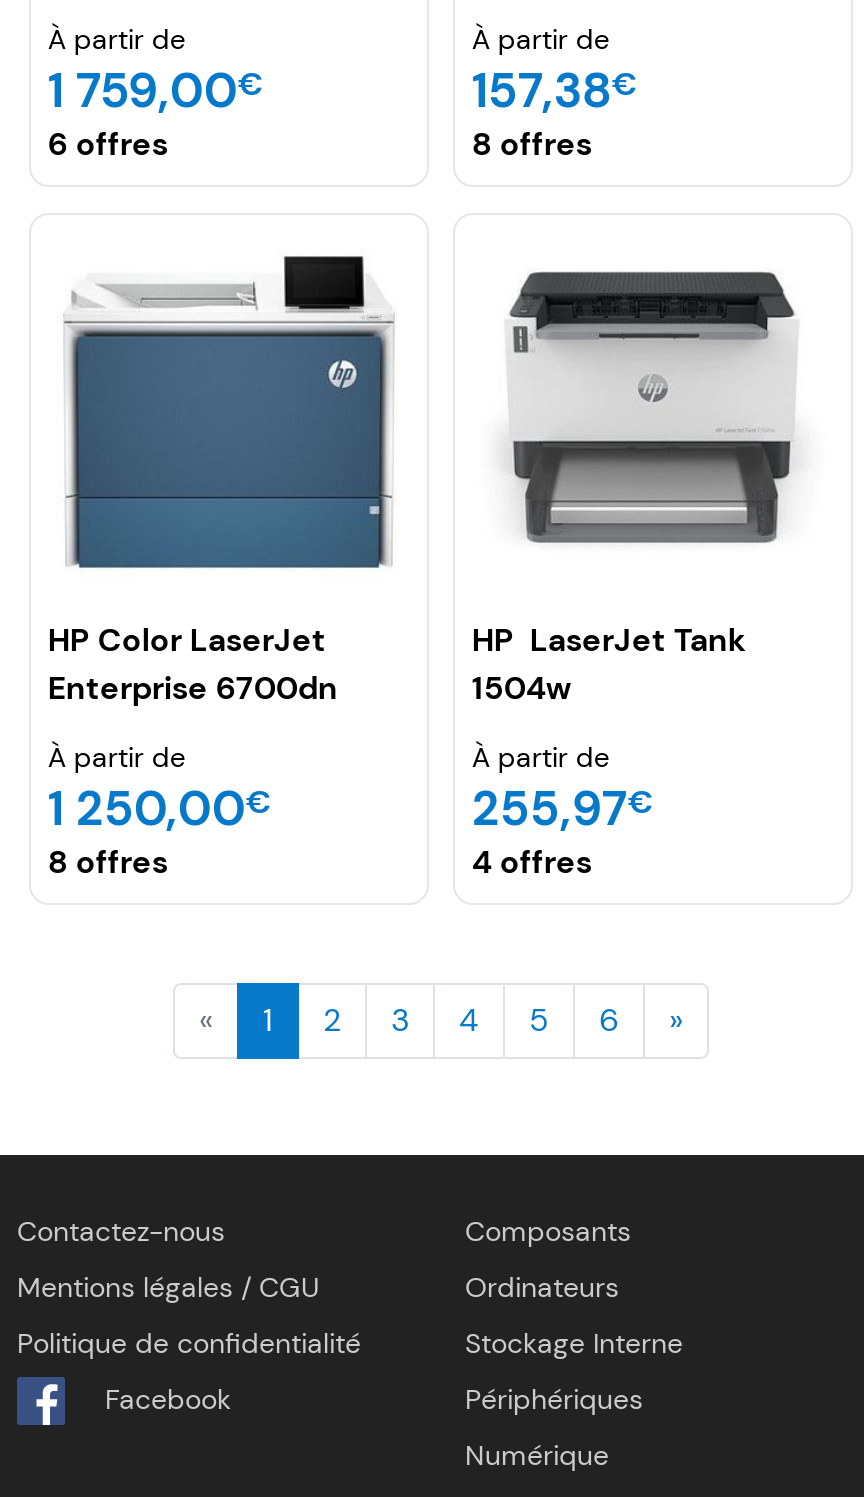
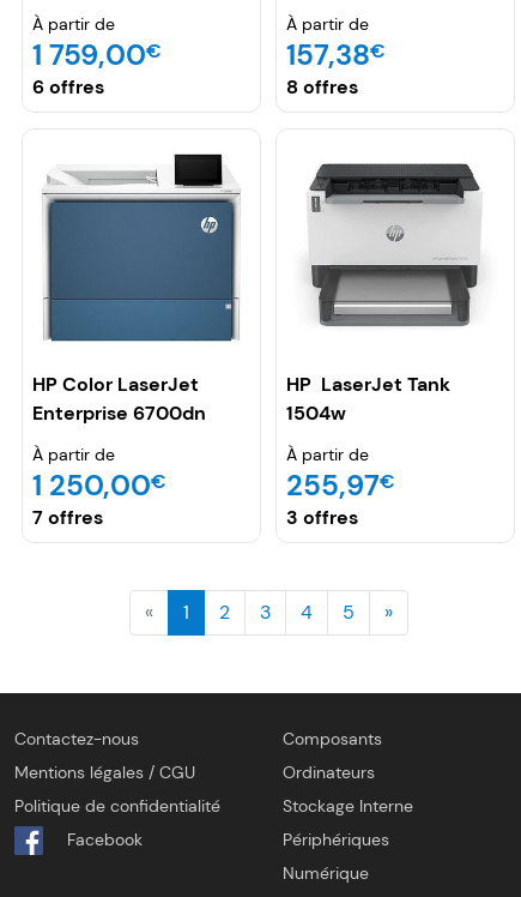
- 8 offres
+ 7 offres

- 4 offres
+ 3 offres

- 6
